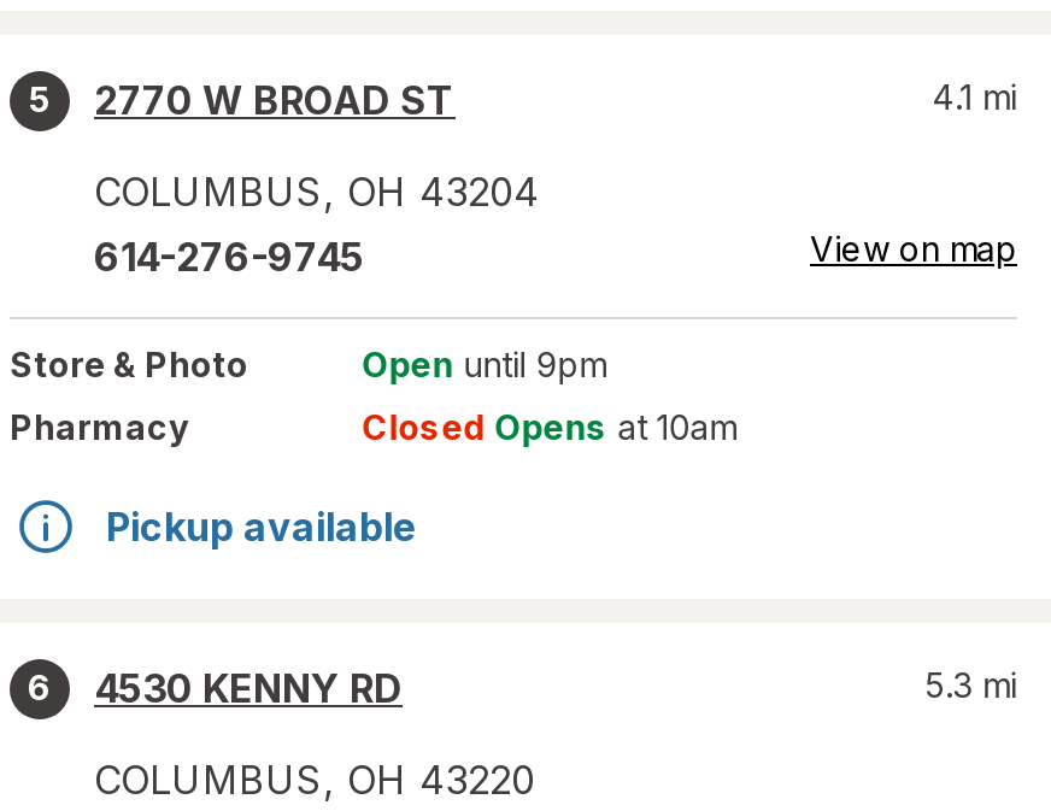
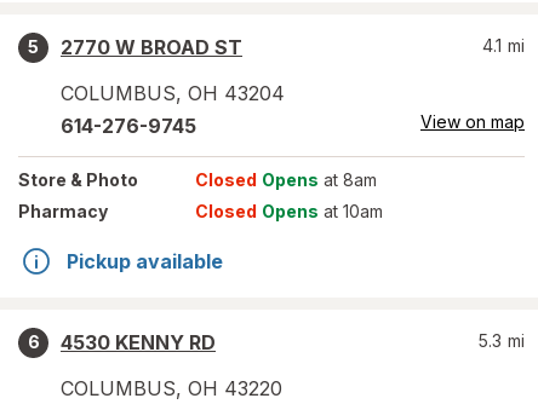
- Open until 9pm
+ Closed Opens at 8am
